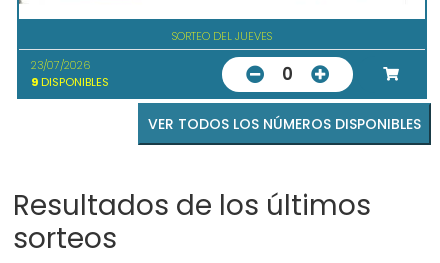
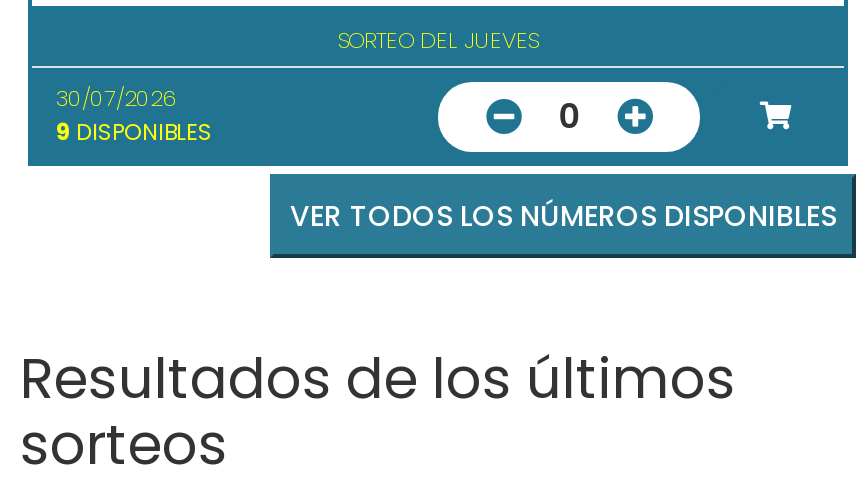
- 23/07/2026
+ 30/07/2026
